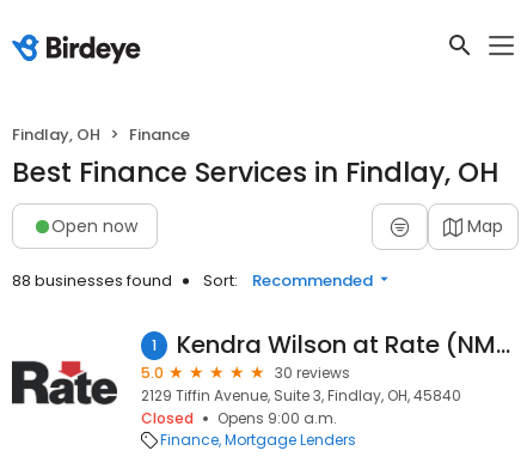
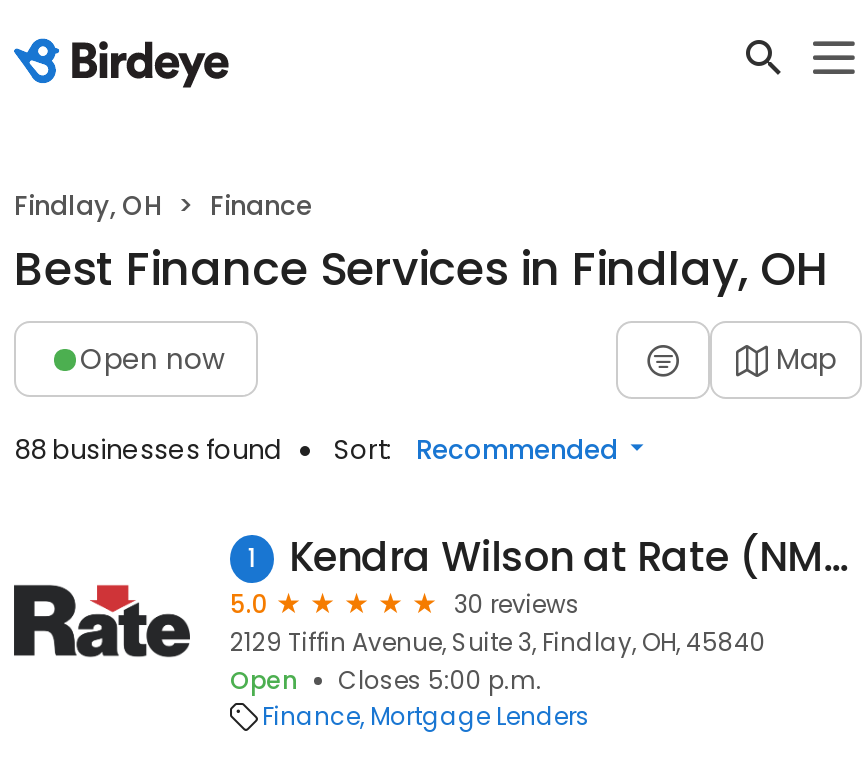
- Closed
- Opens 9:00 a.m.
+ Open
+ Closes 5:00 p.m.
